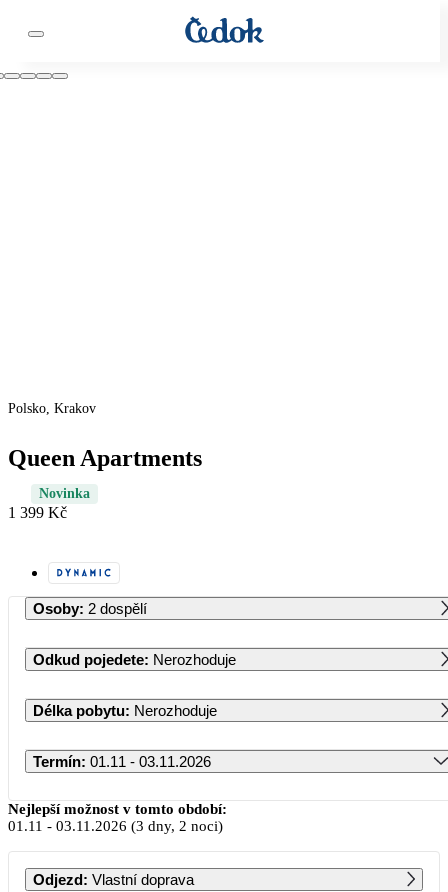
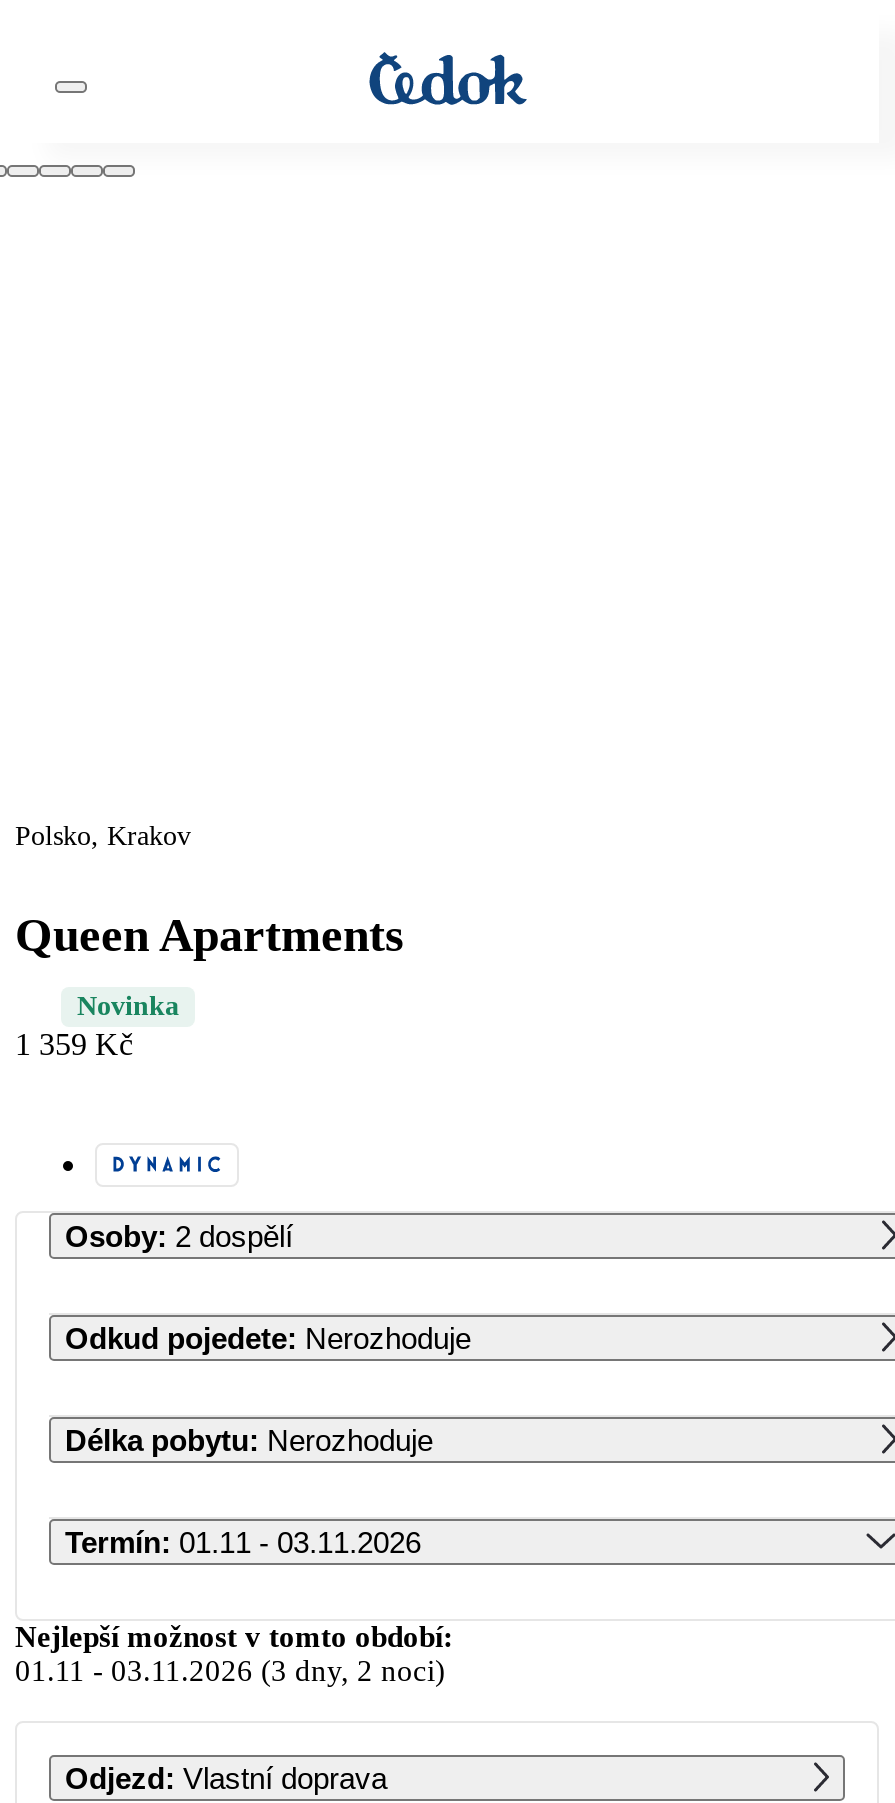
- 1 399 Kč
+ 1 359 Kč
